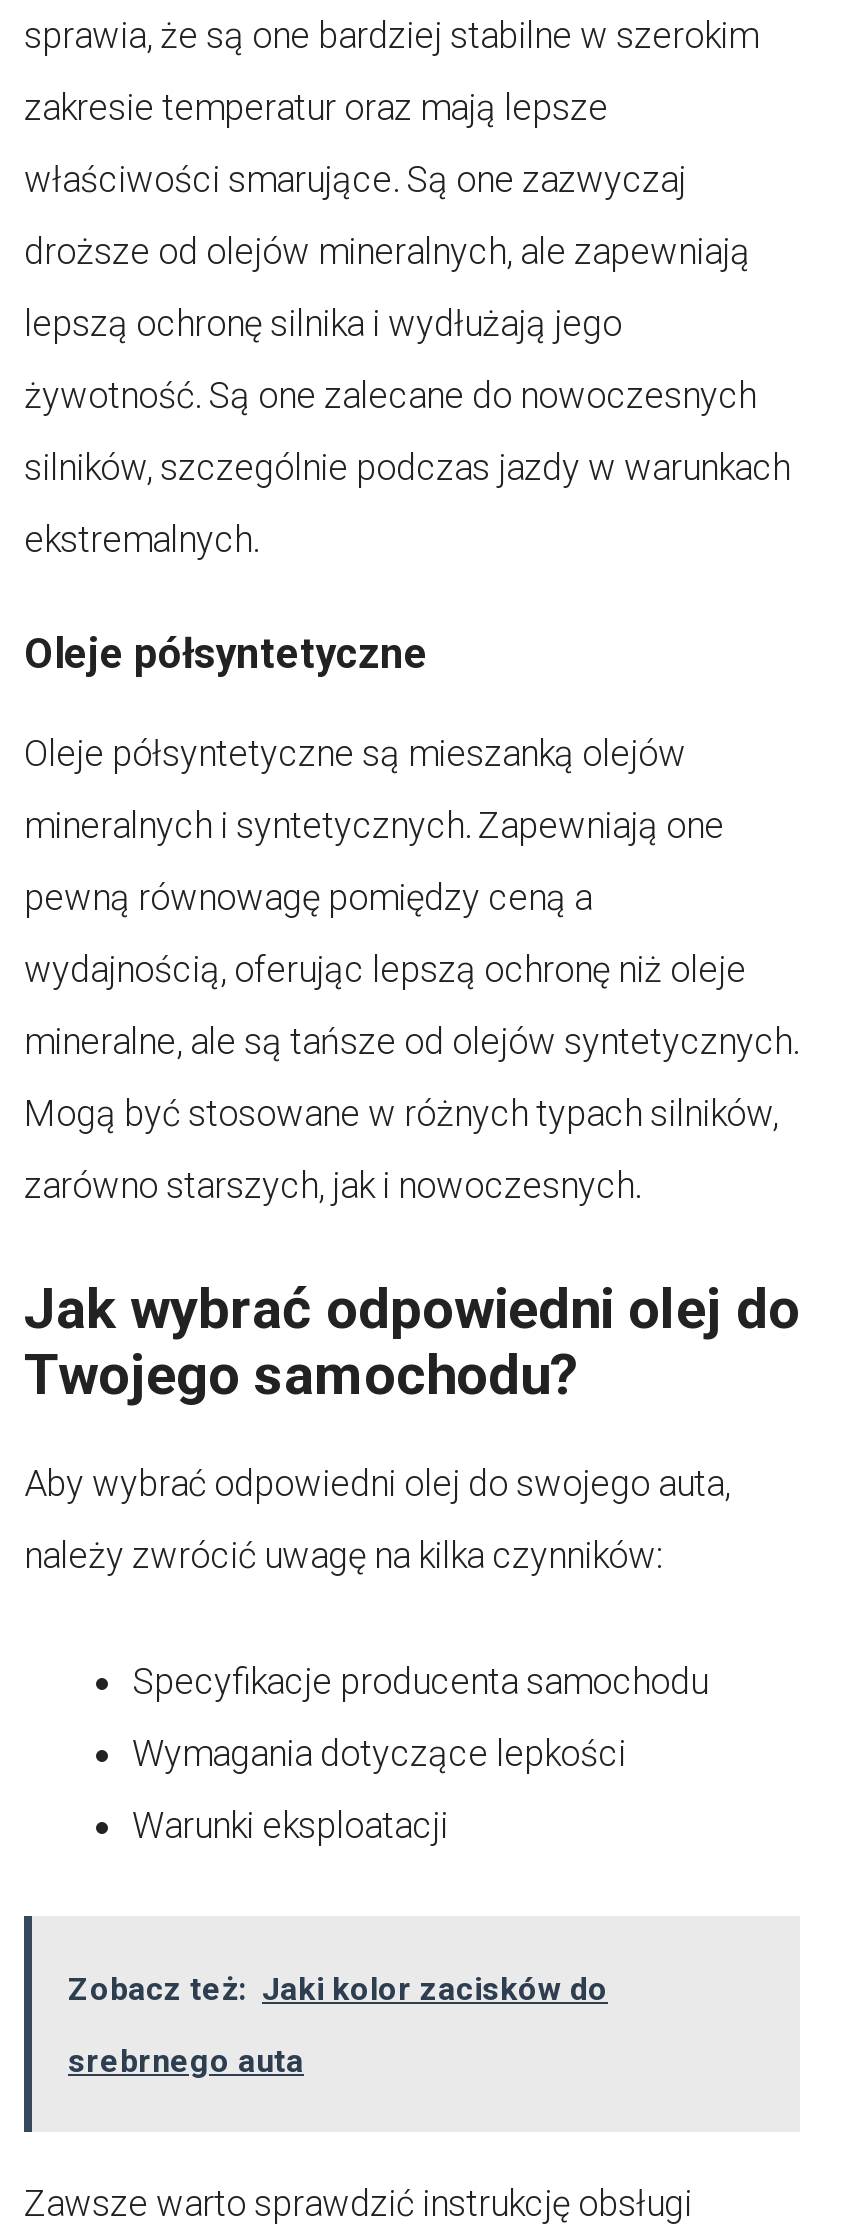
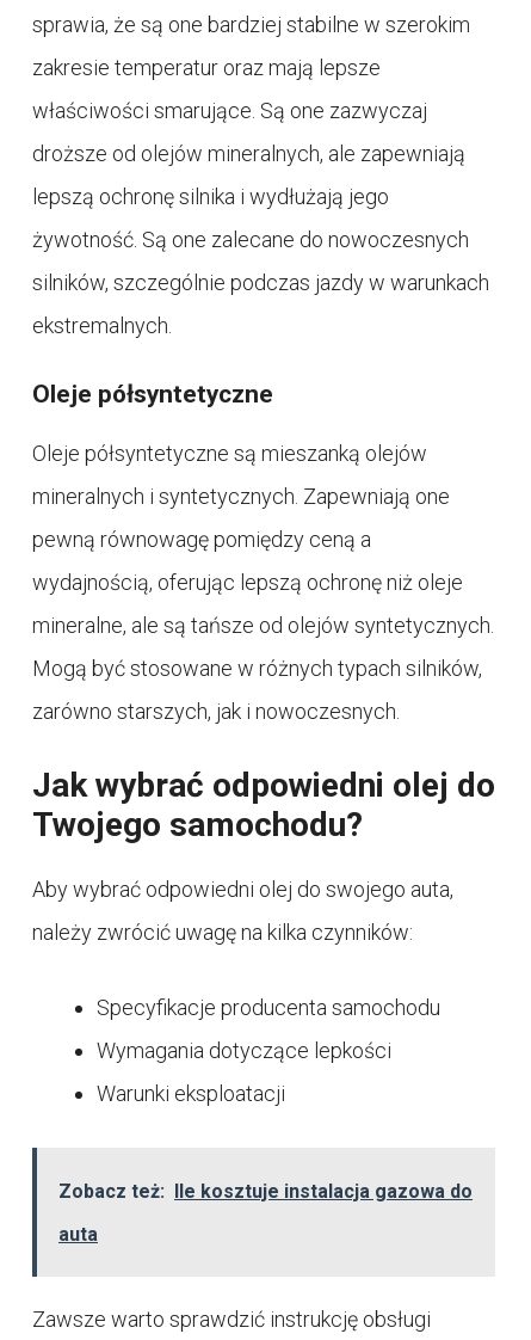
- Zobacz też: Jaki kolor zacisków do
+ Zobacz też: Ile kosztuje instalacja gazowa do

- srebrnego auta
+ auta
